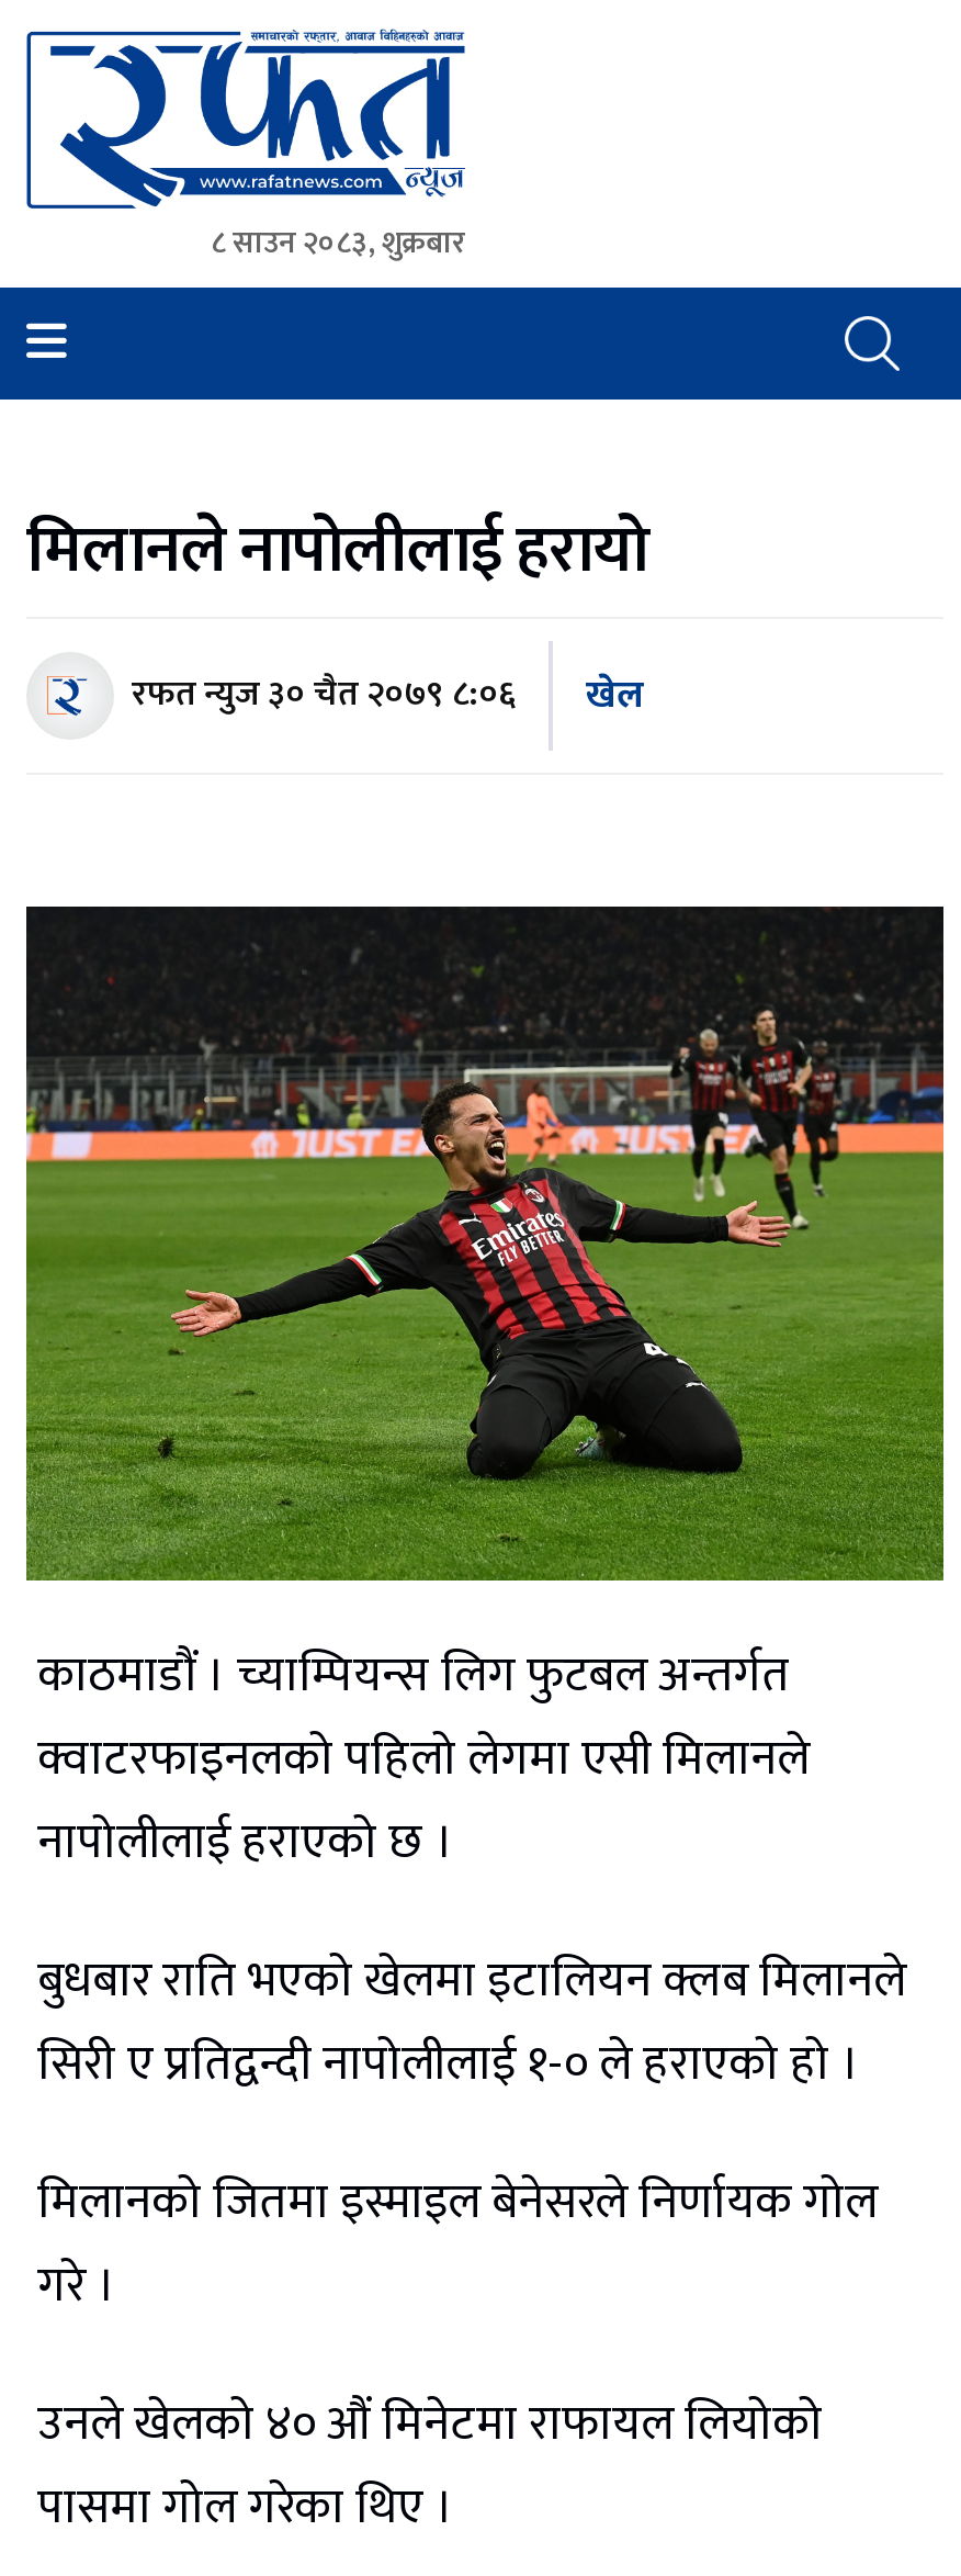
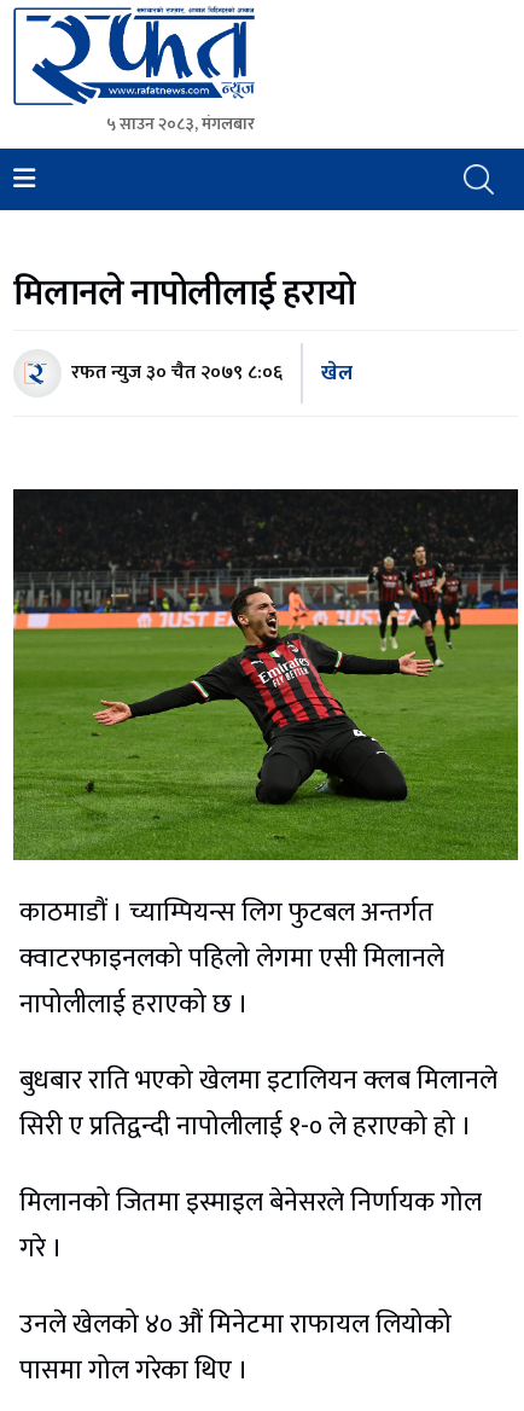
- ८ साउन २०८३, शुक्रबार
+ ५ साउन २०८३, मंगलबार
